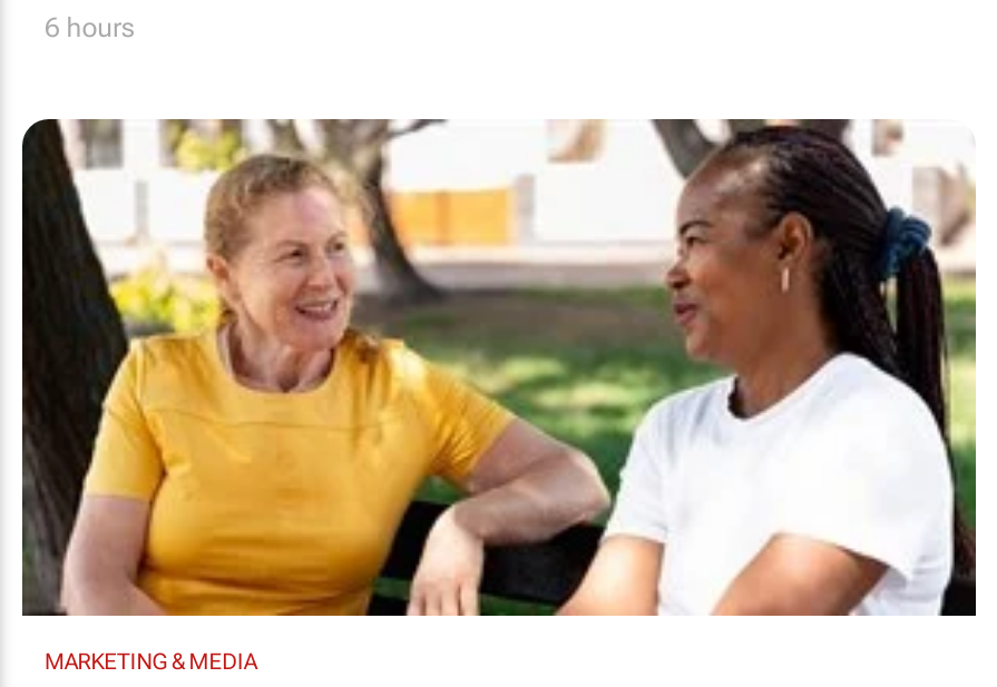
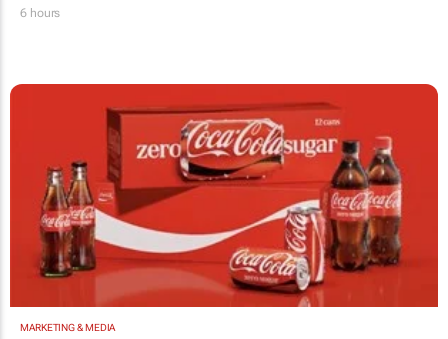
- [image]
+ [image]
